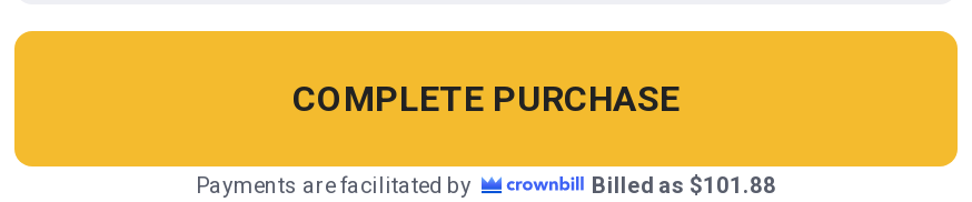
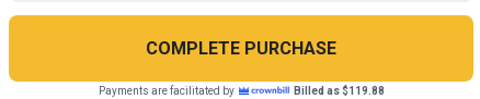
- Billed as $101.88
+ Billed as $119.88
